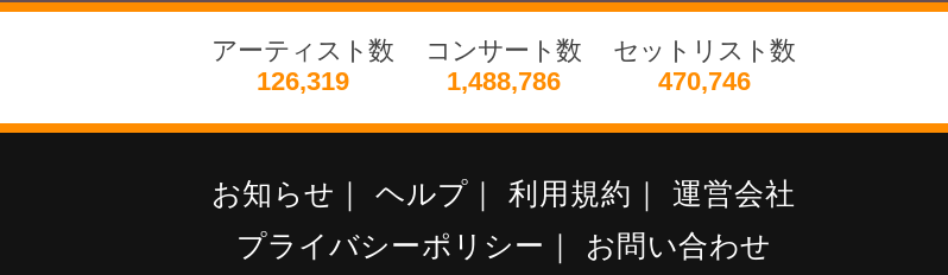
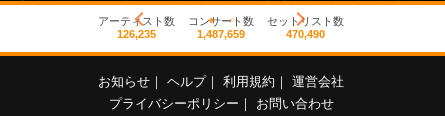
- 126,319
+ 126,235

- 1,488,786
+ 1,487,659

- 470,746
+ 470,490
